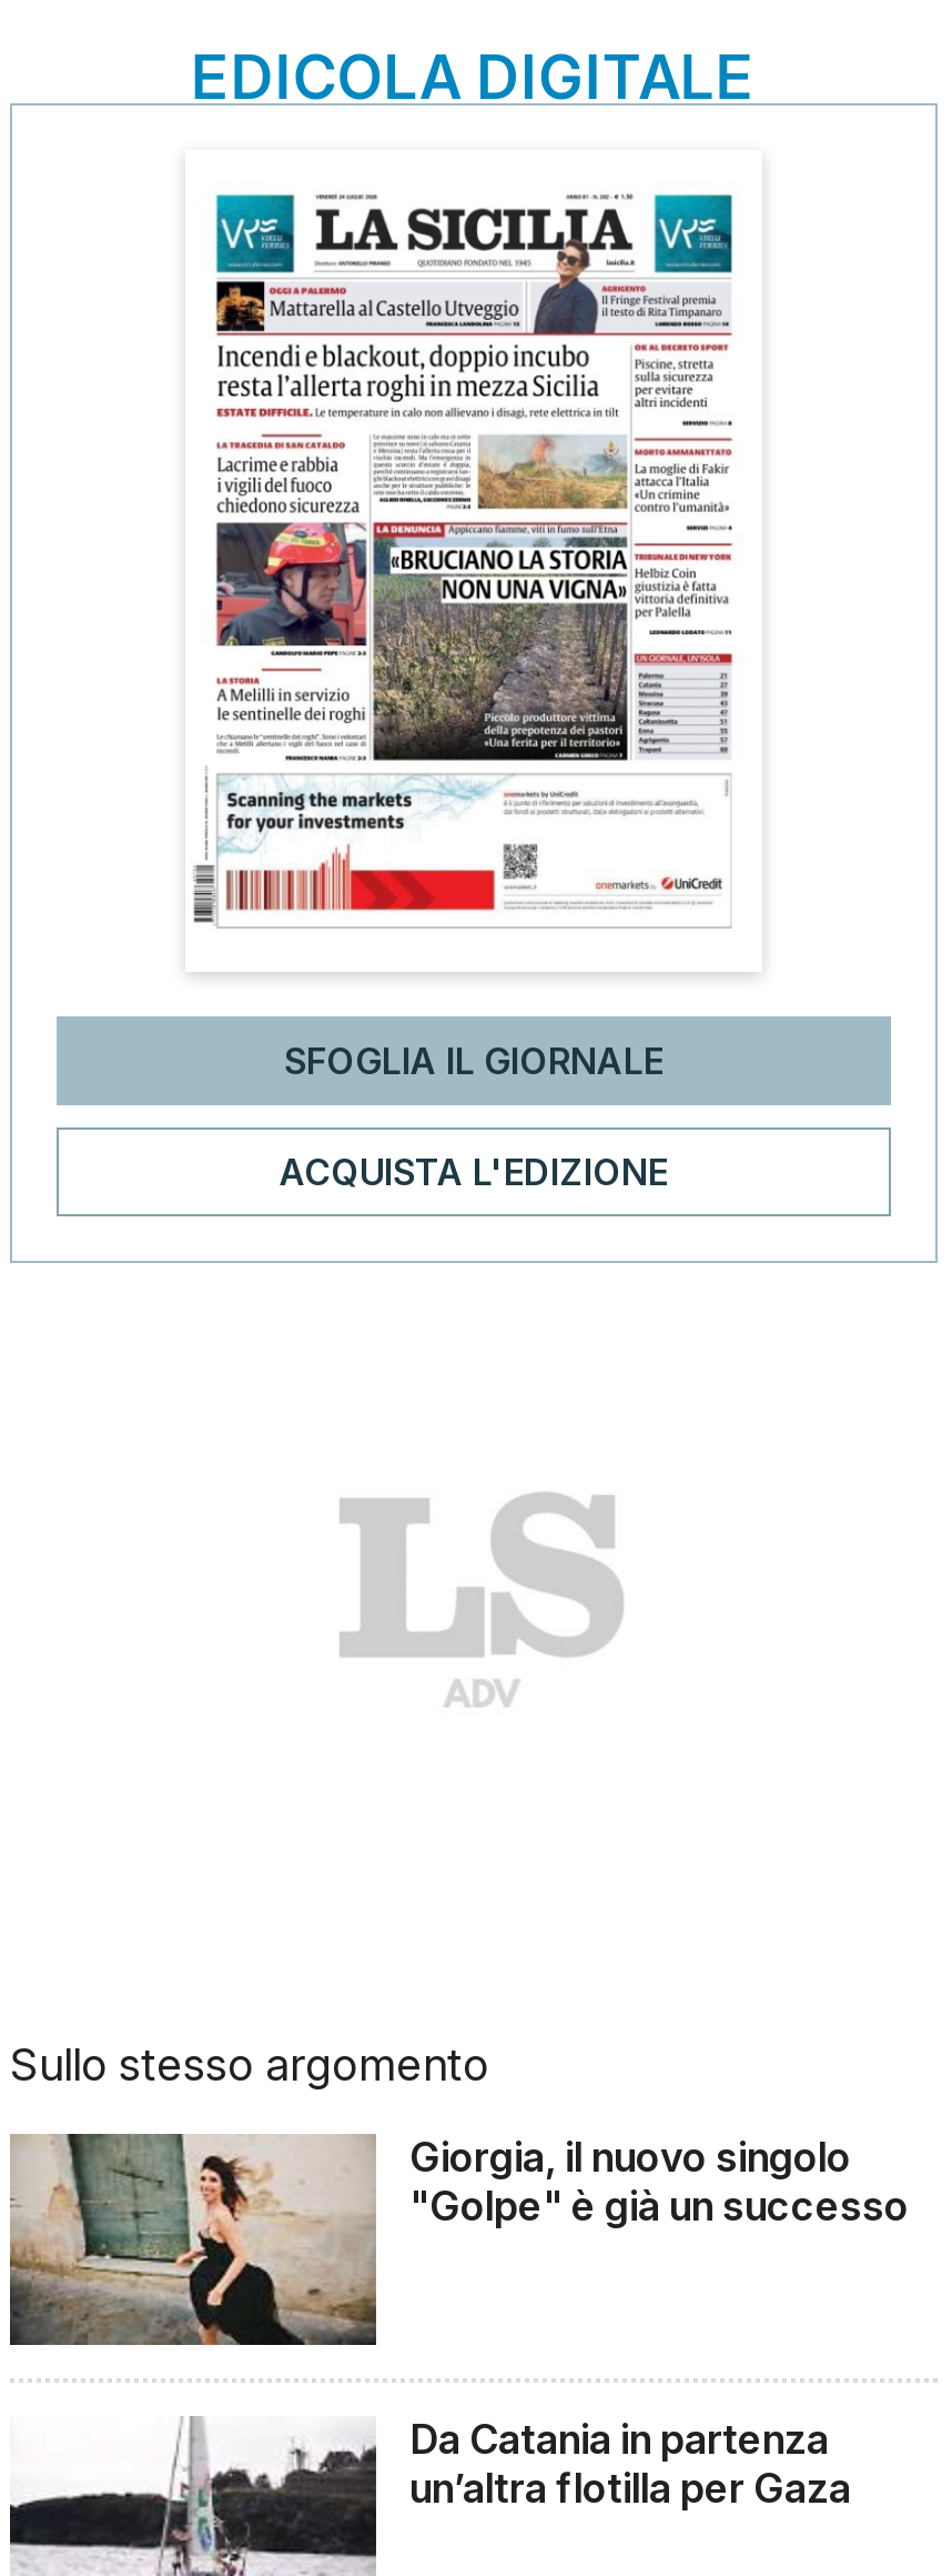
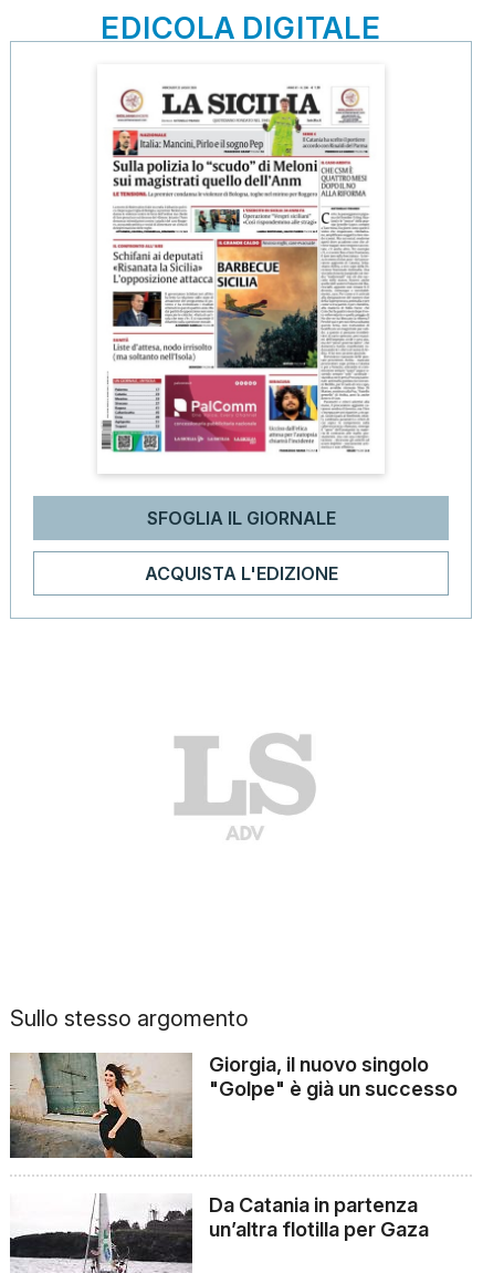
- [image]
+ [image]
